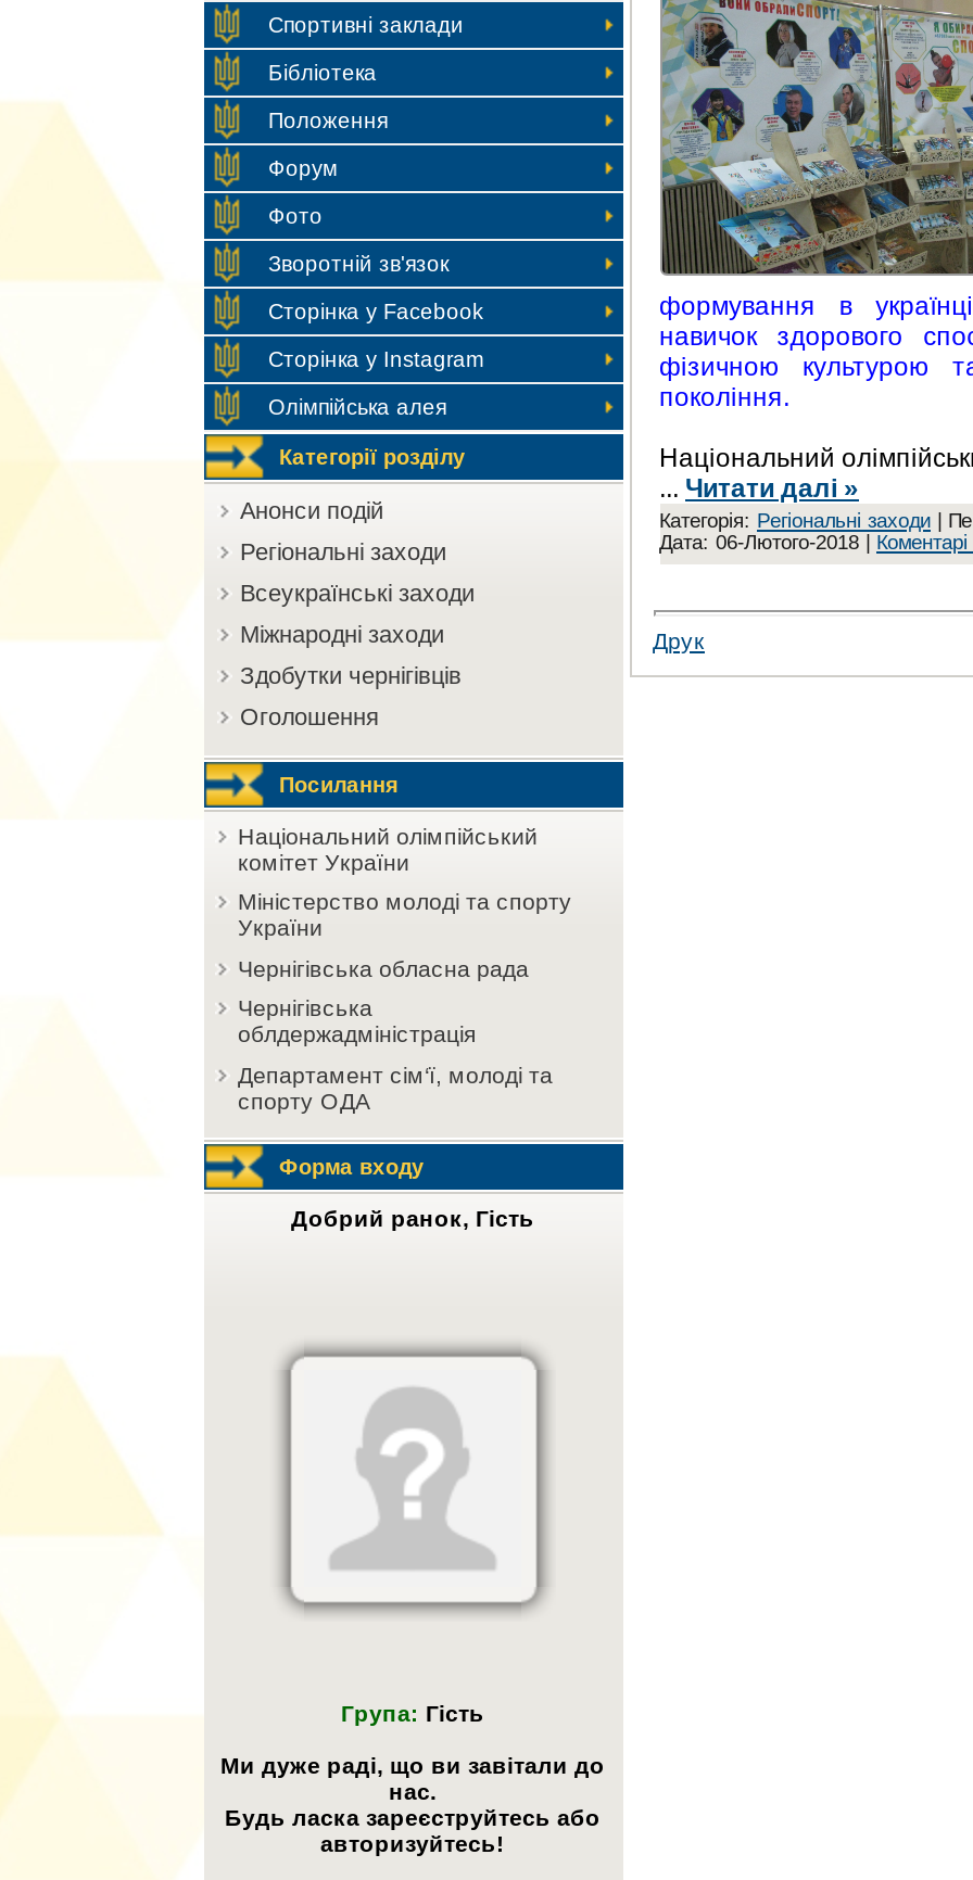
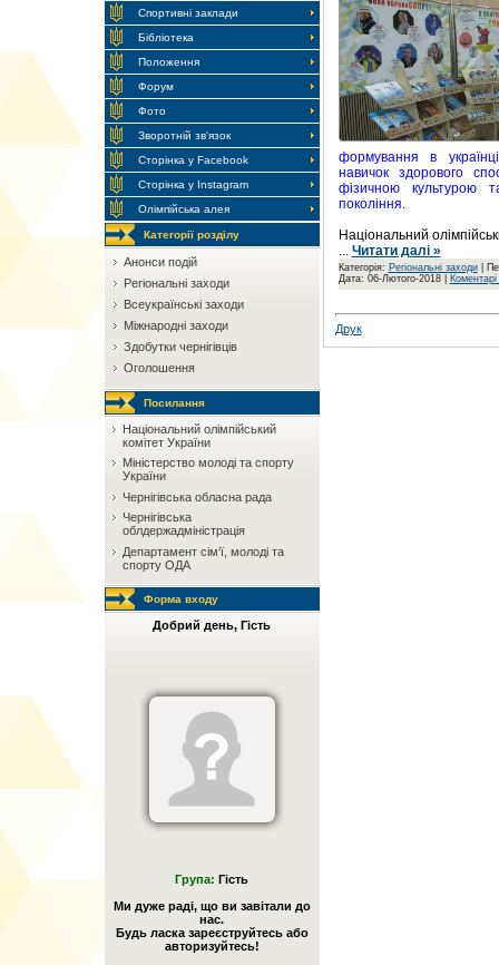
- Добрий ранок, Гість
+ Добрий день, Гість
